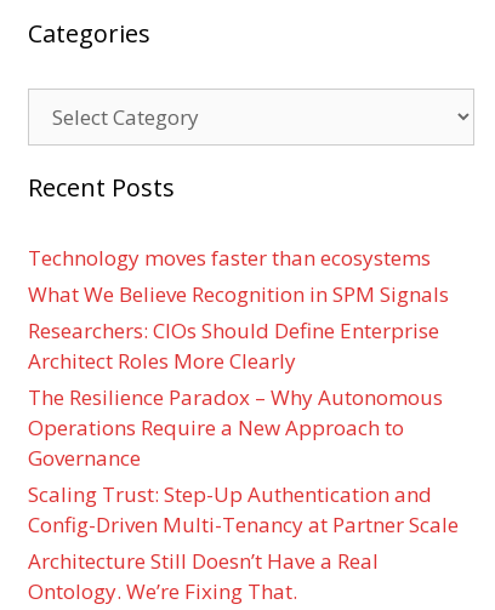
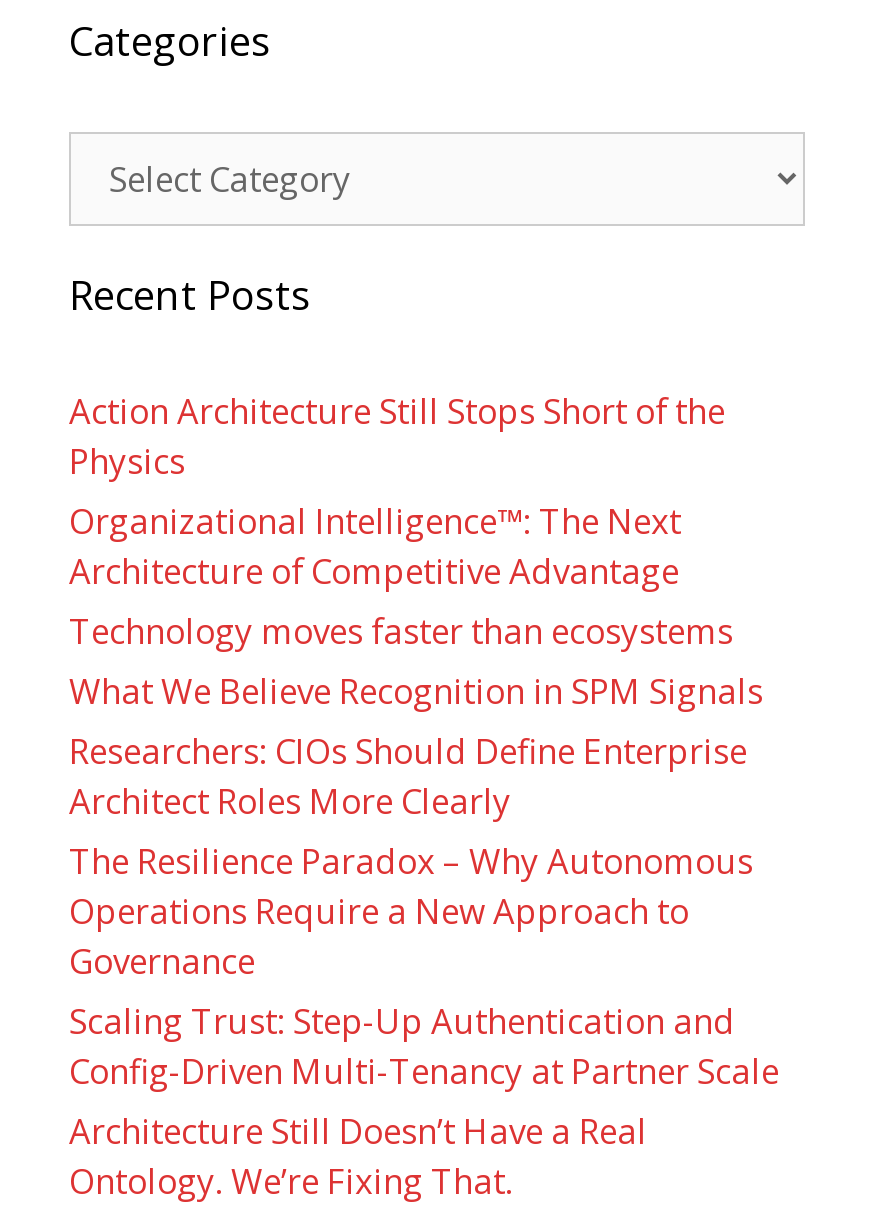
+ Action Architecture Still Stops Short of the
+ Physics
+ Organizational Intelligence™: The Next
+ Architecture of Competitive Advantage
